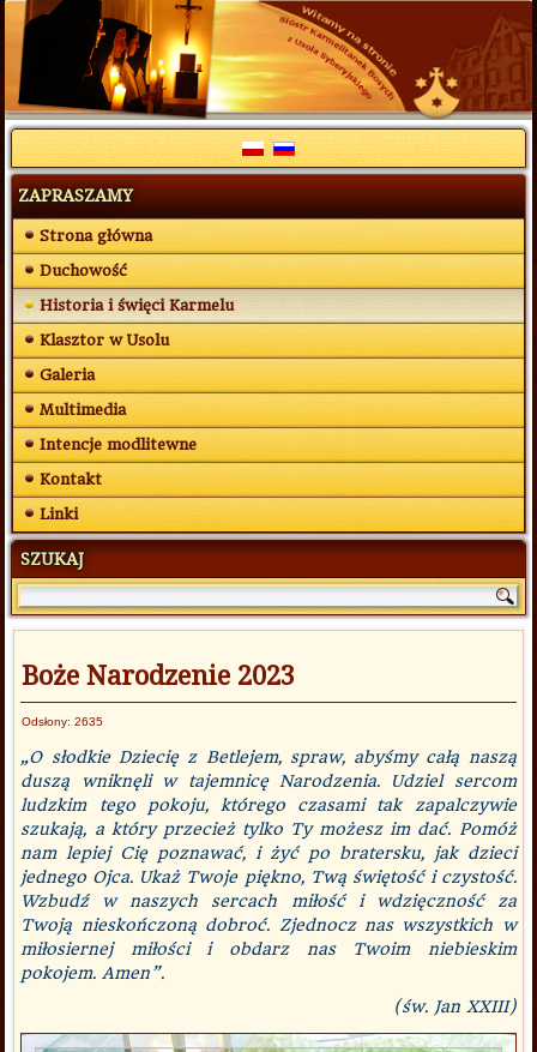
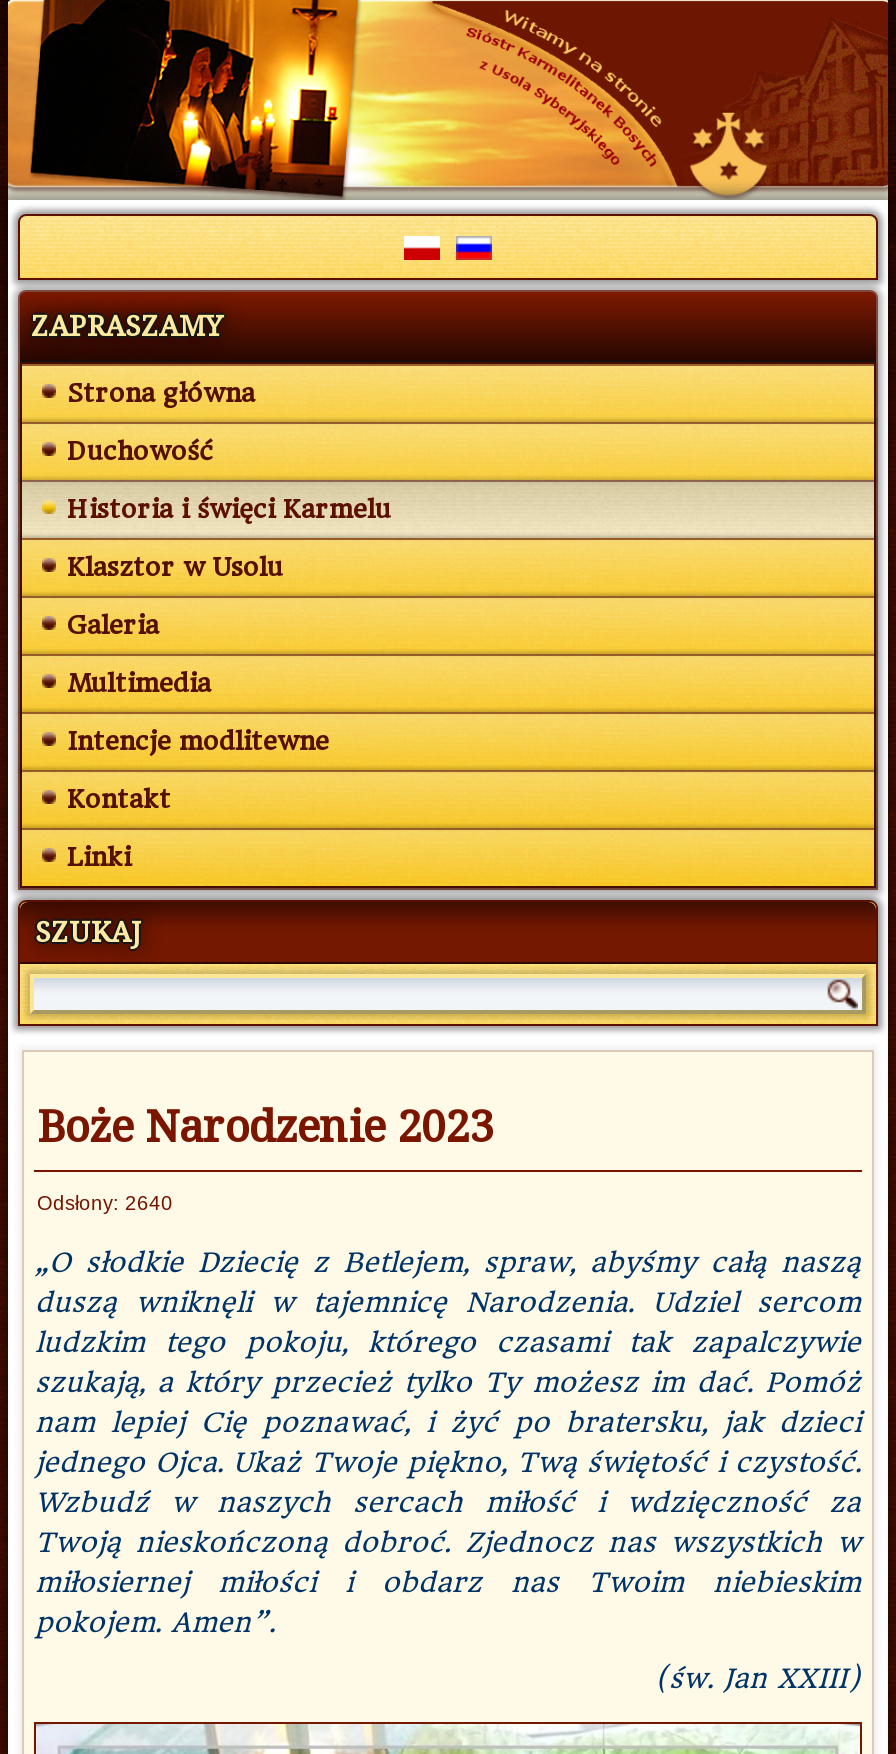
- Odsłony: 2635
+ Odsłony: 2640
